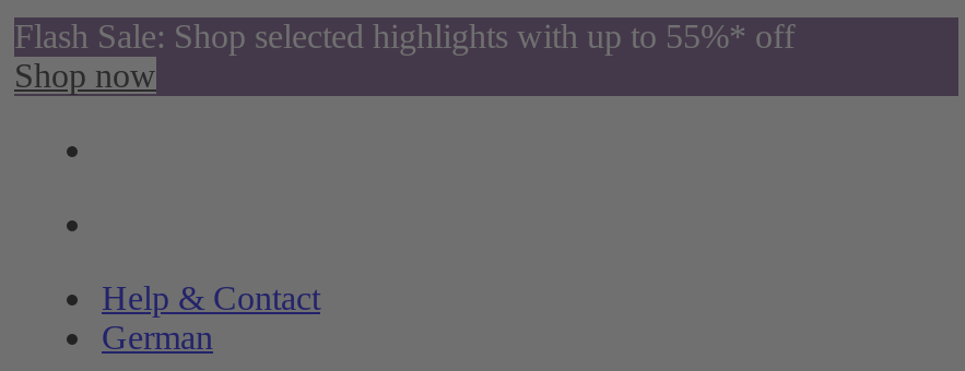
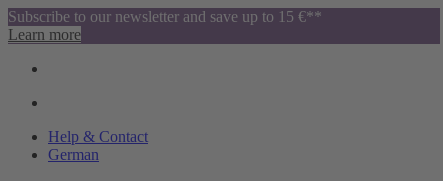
- Flash Sale: Shop selected highlights with up to 55%* off
- Shop now
+ Subscribe to our newsletter and save up to 15 €**
+ Learn more
